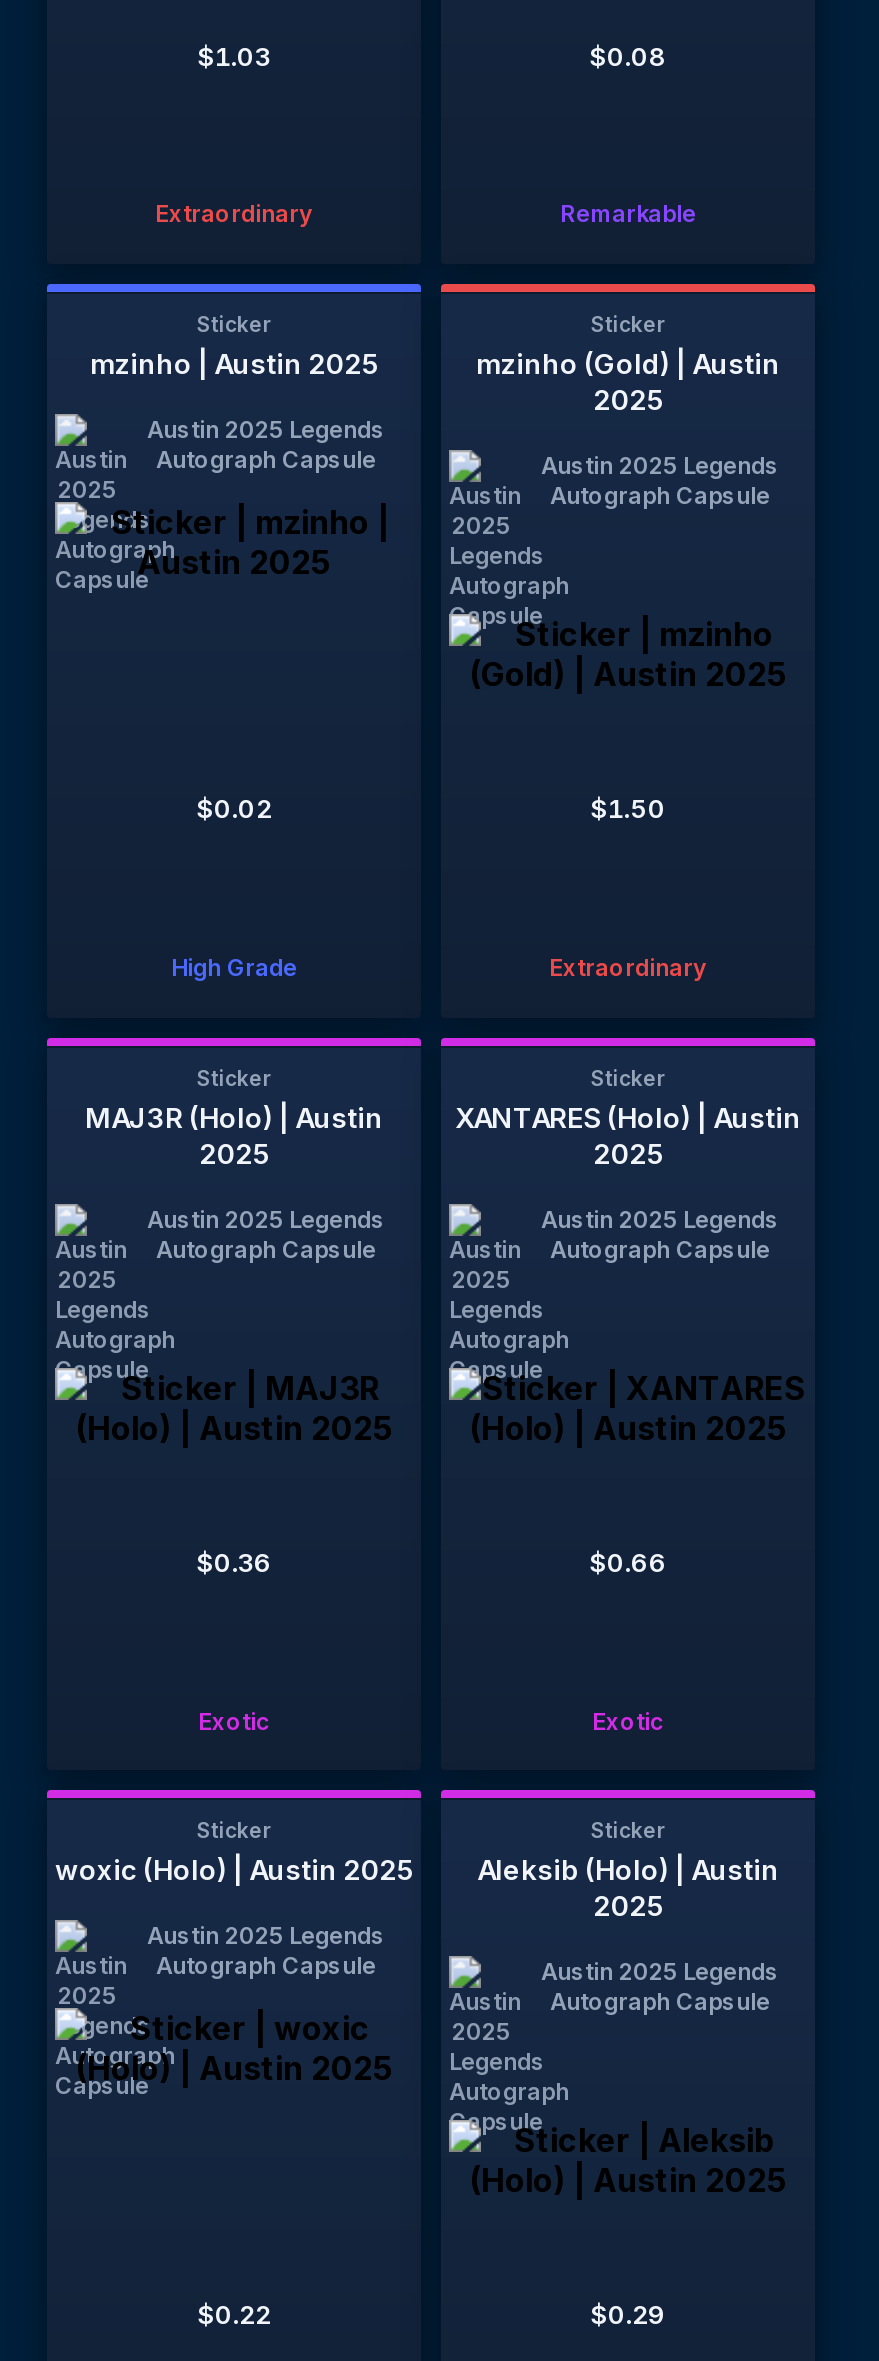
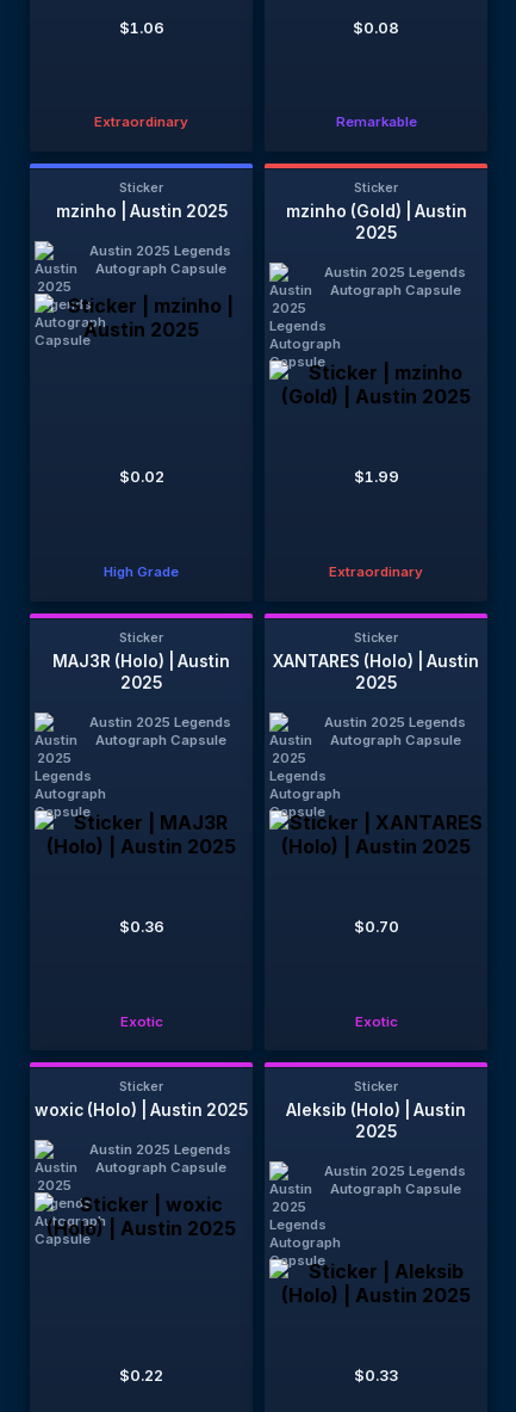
- $1.03
+ $1.06

- $1.50
+ $1.99

- $0.66
+ $0.70

- $0.29
+ $0.33
